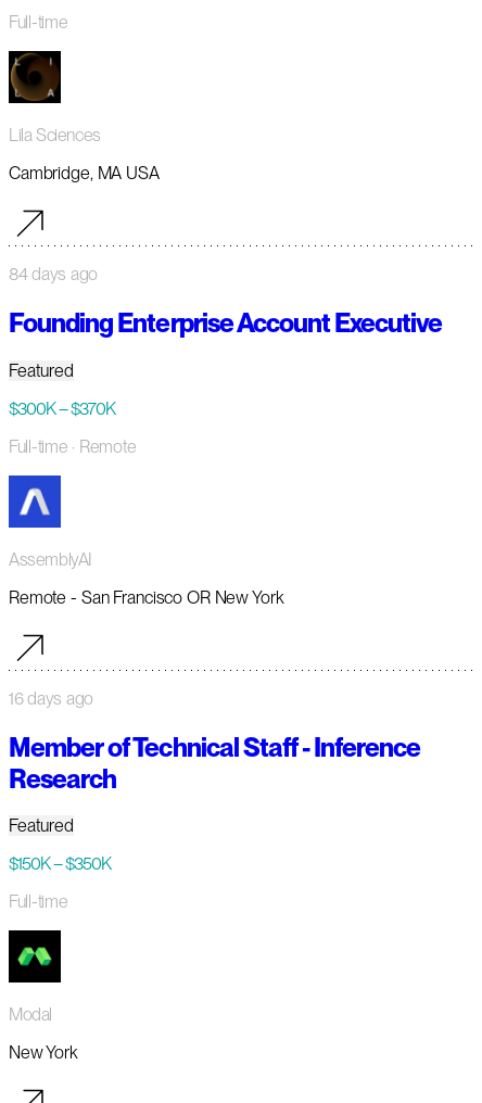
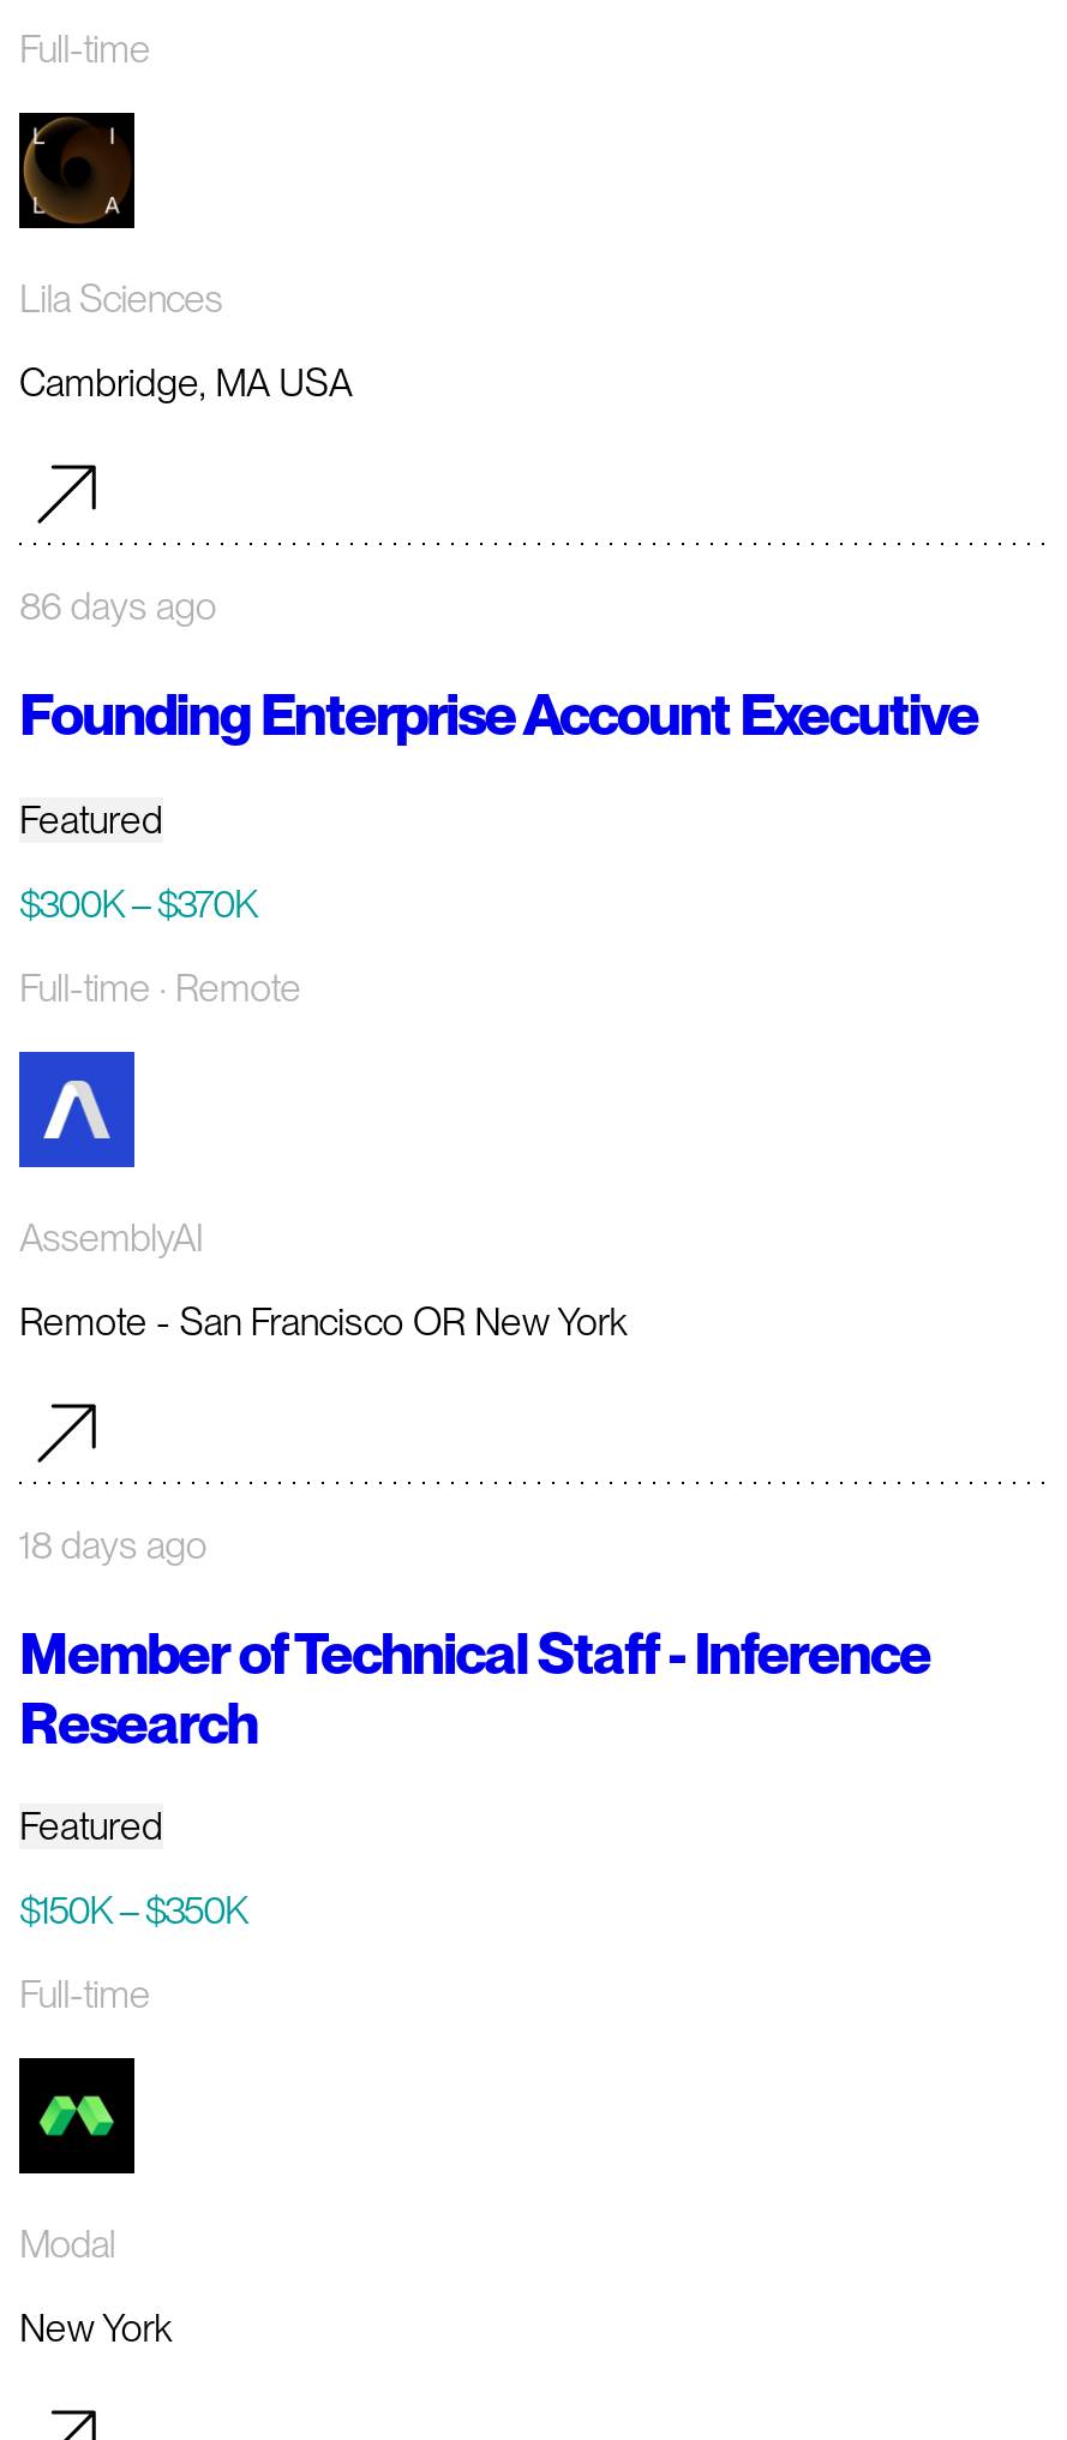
- 84 days ago
+ 86 days ago

- 16 days ago
+ 18 days ago
